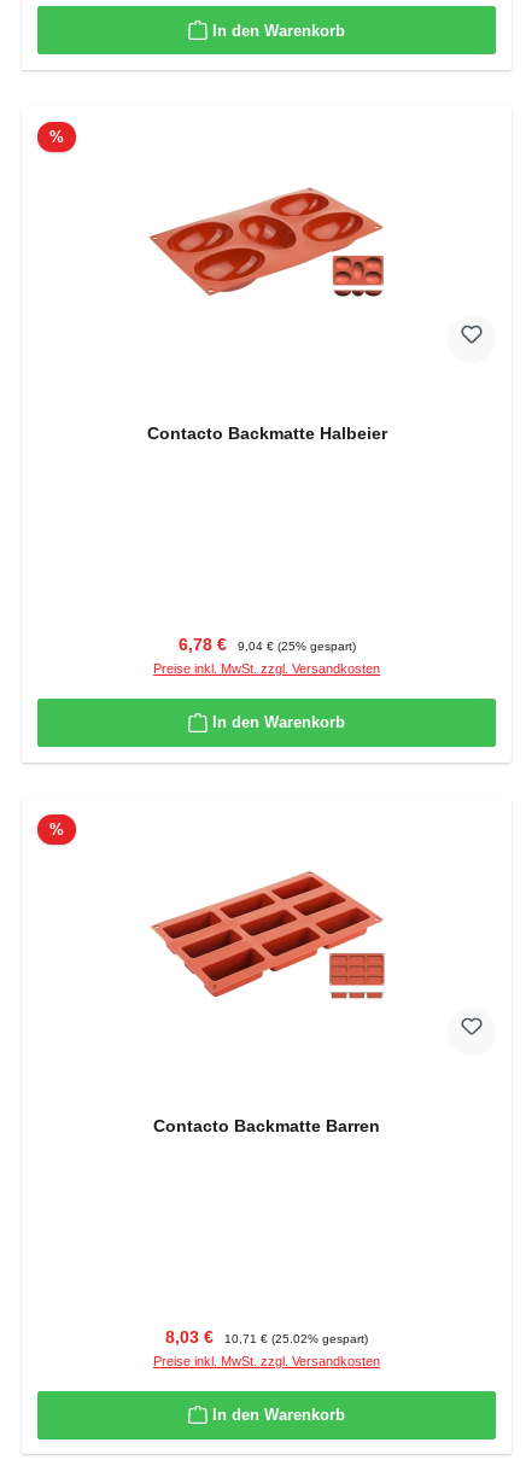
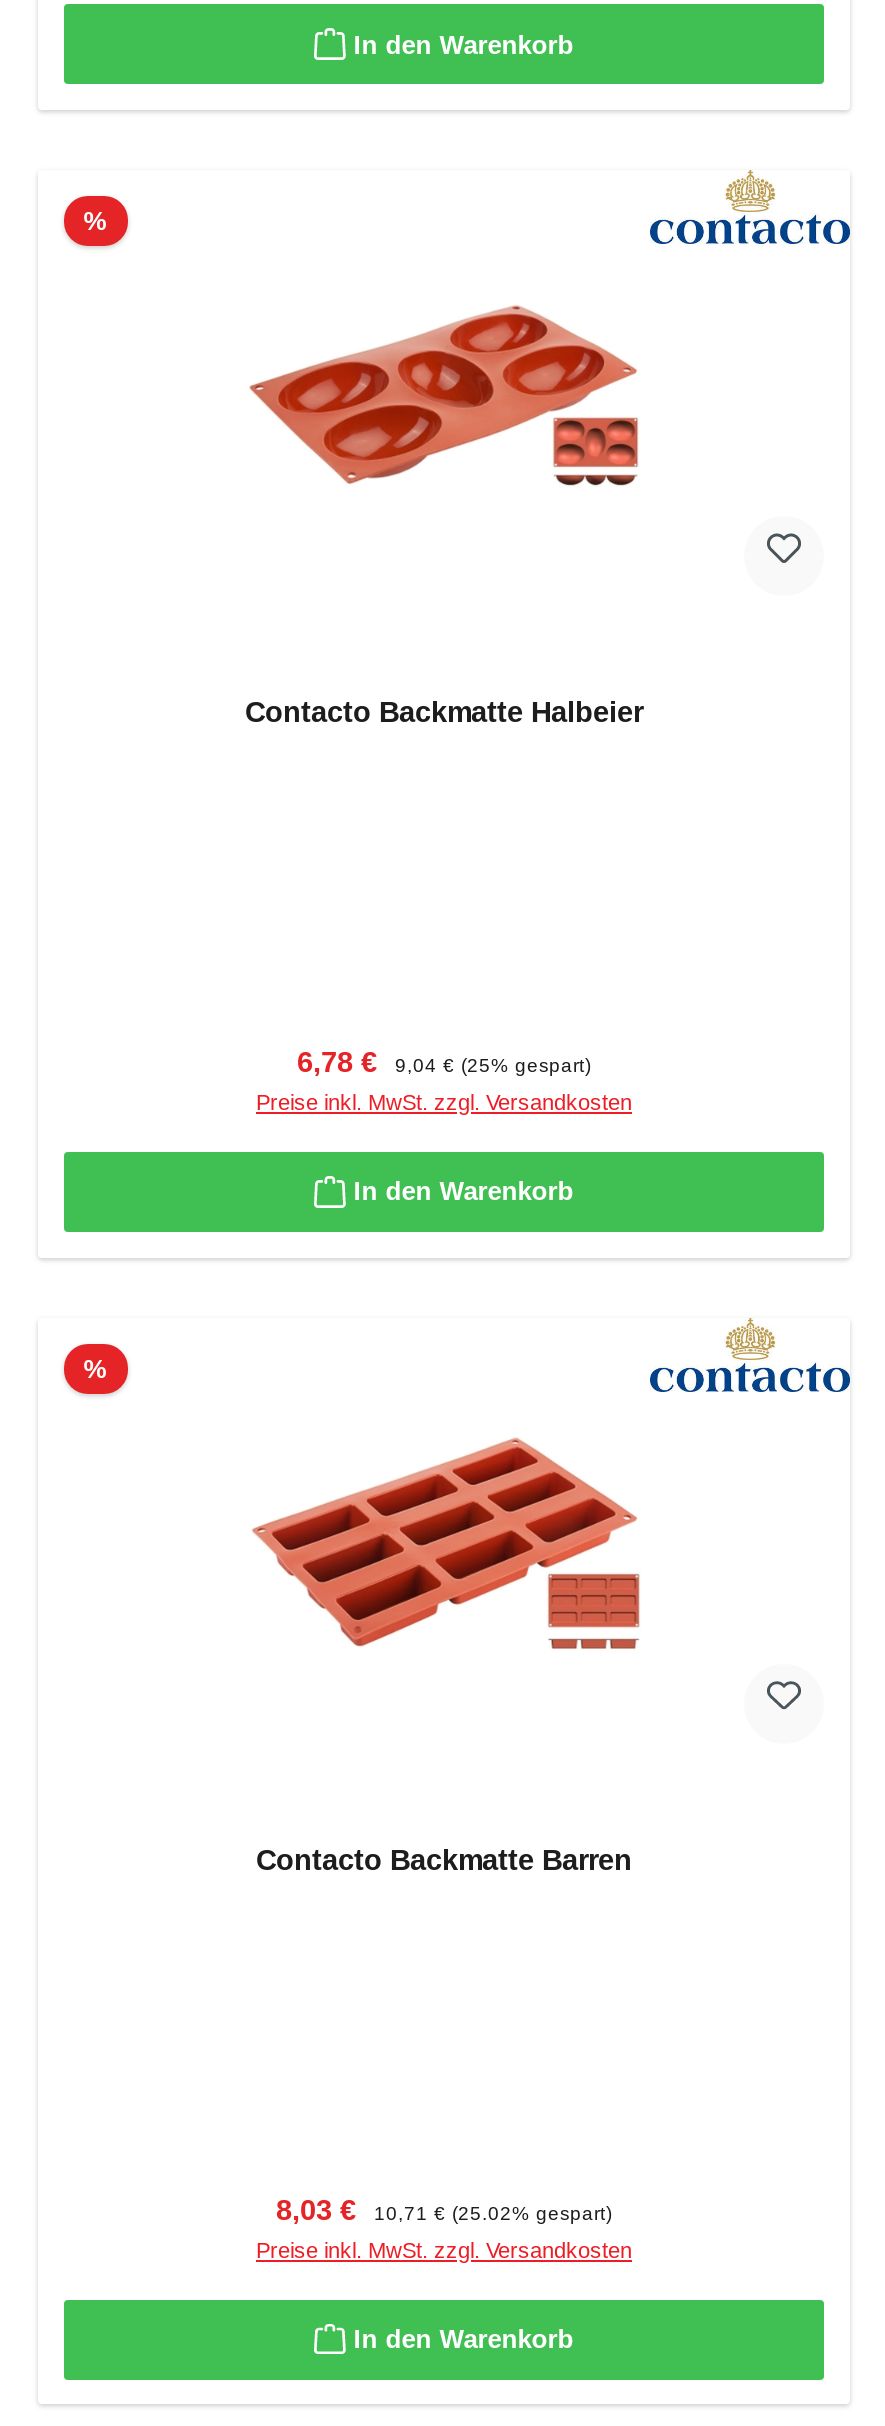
+ [image]

+ [image]
